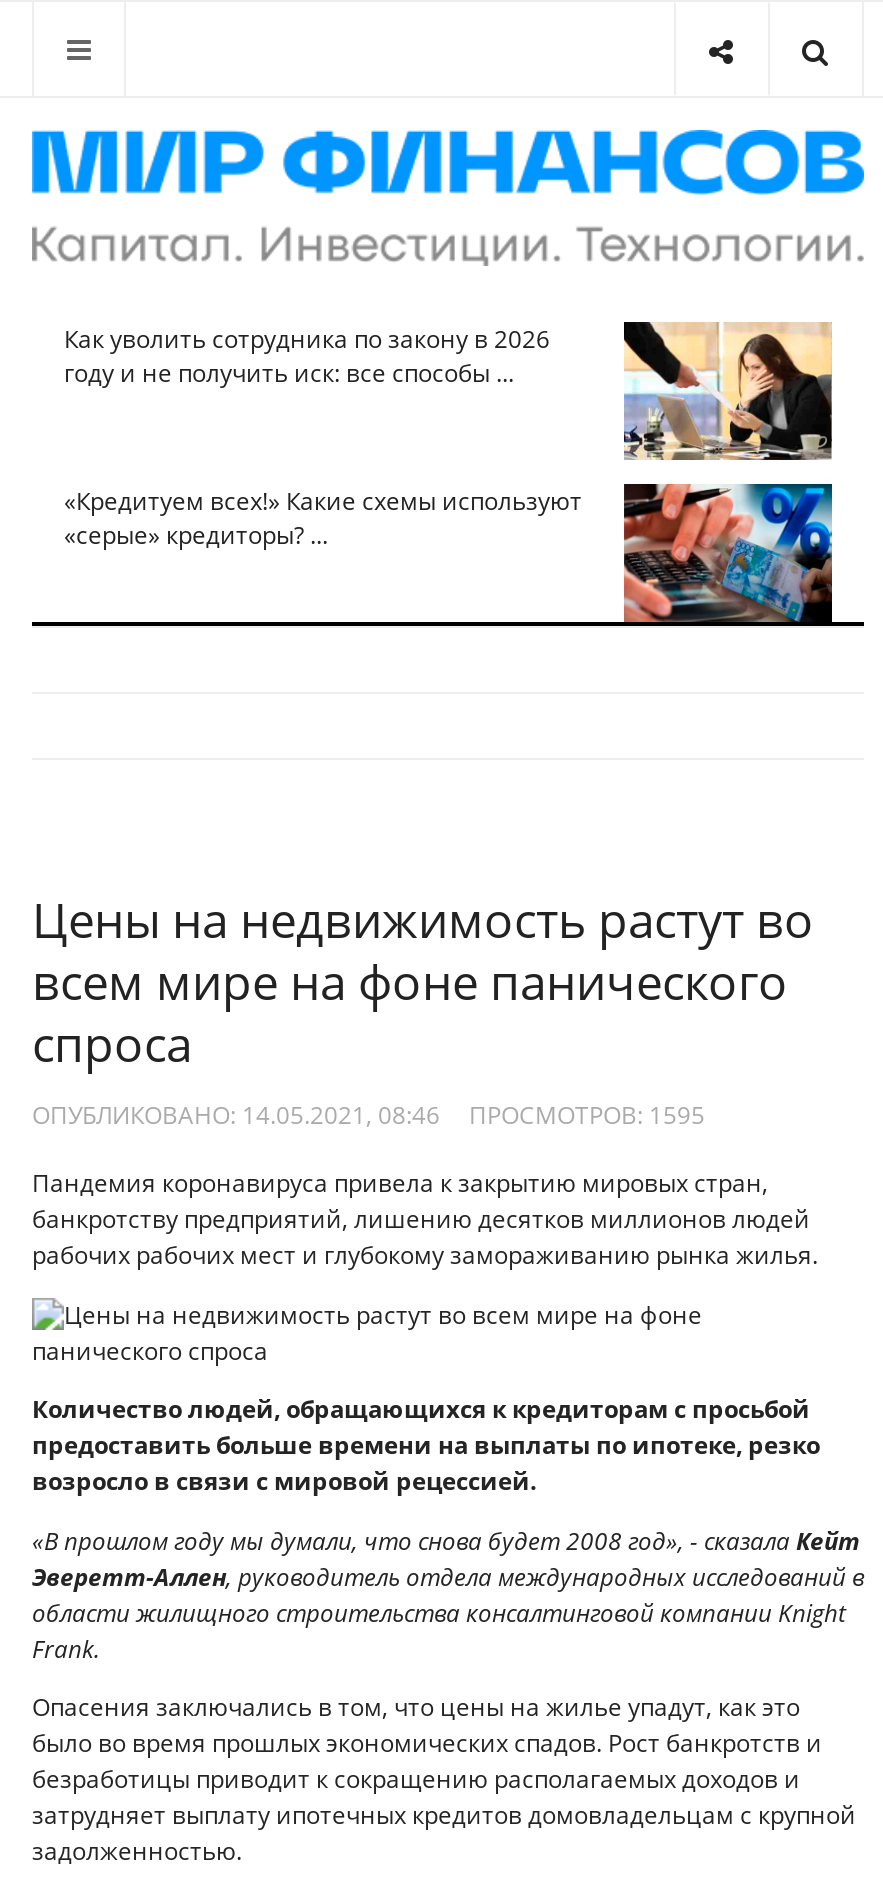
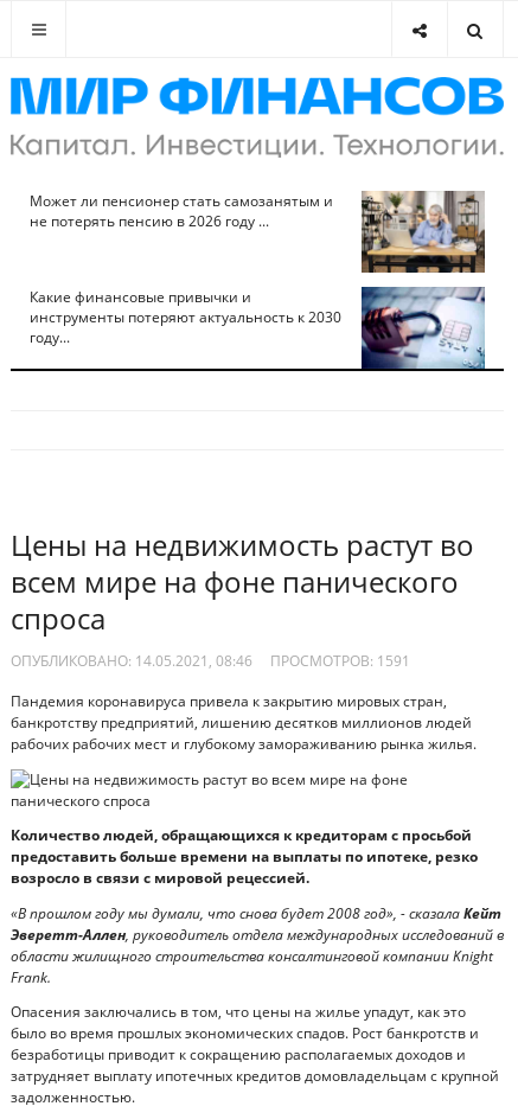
- Как уволить сотрудника по закону в 2026
- году и не получить иск: все способы ...
+ Может ли пенсионер стать самозанятым и
+ не потерять пенсию в 2026 году ...

- [image]
- «Кредитуем всех!» Какие схемы используют
- «серые» кредиторы? ...
+ [image]
+ Какие финансовые привычки и
+ инструменты потеряют актуальность к 2030
+ году...

- [image]
+ [image]

- ОПУБЛИКОВАНО: 14.05.2021, 08:46 ПРОСМОТРОВ: 1595
+ ОПУБЛИКОВАНО: 14.05.2021, 08:46 ПРОСМОТРОВ: 1591
